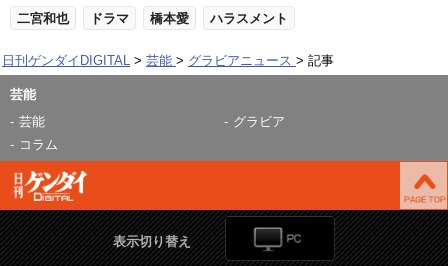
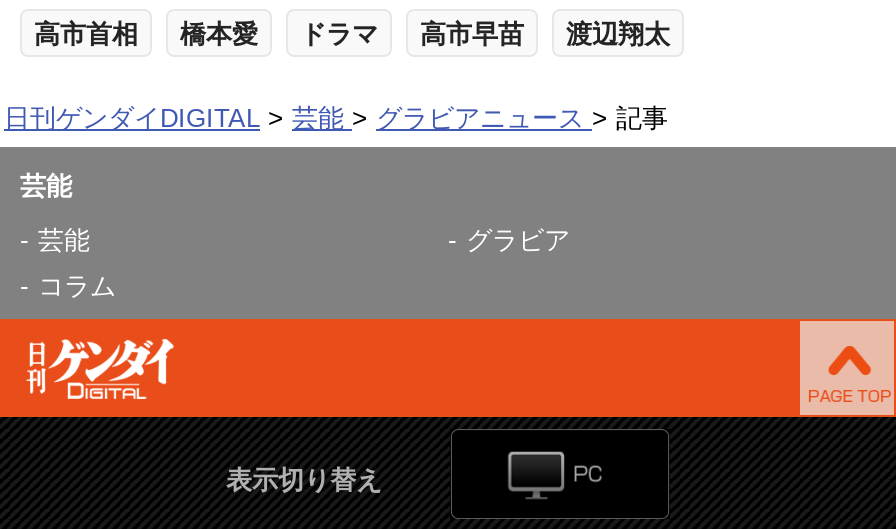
- 二宮和也
+ 高市首相
+ 橋本愛

- 橋本愛
- ハラスメント
+ 高市早苗
+ 渡辺翔太
